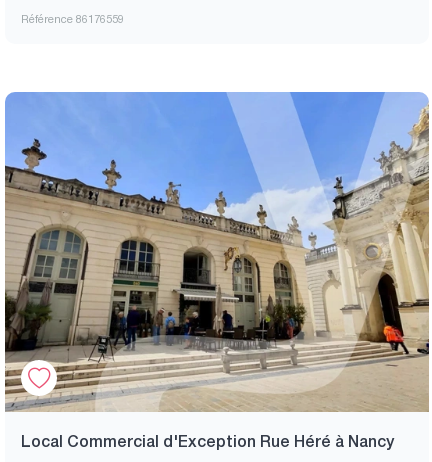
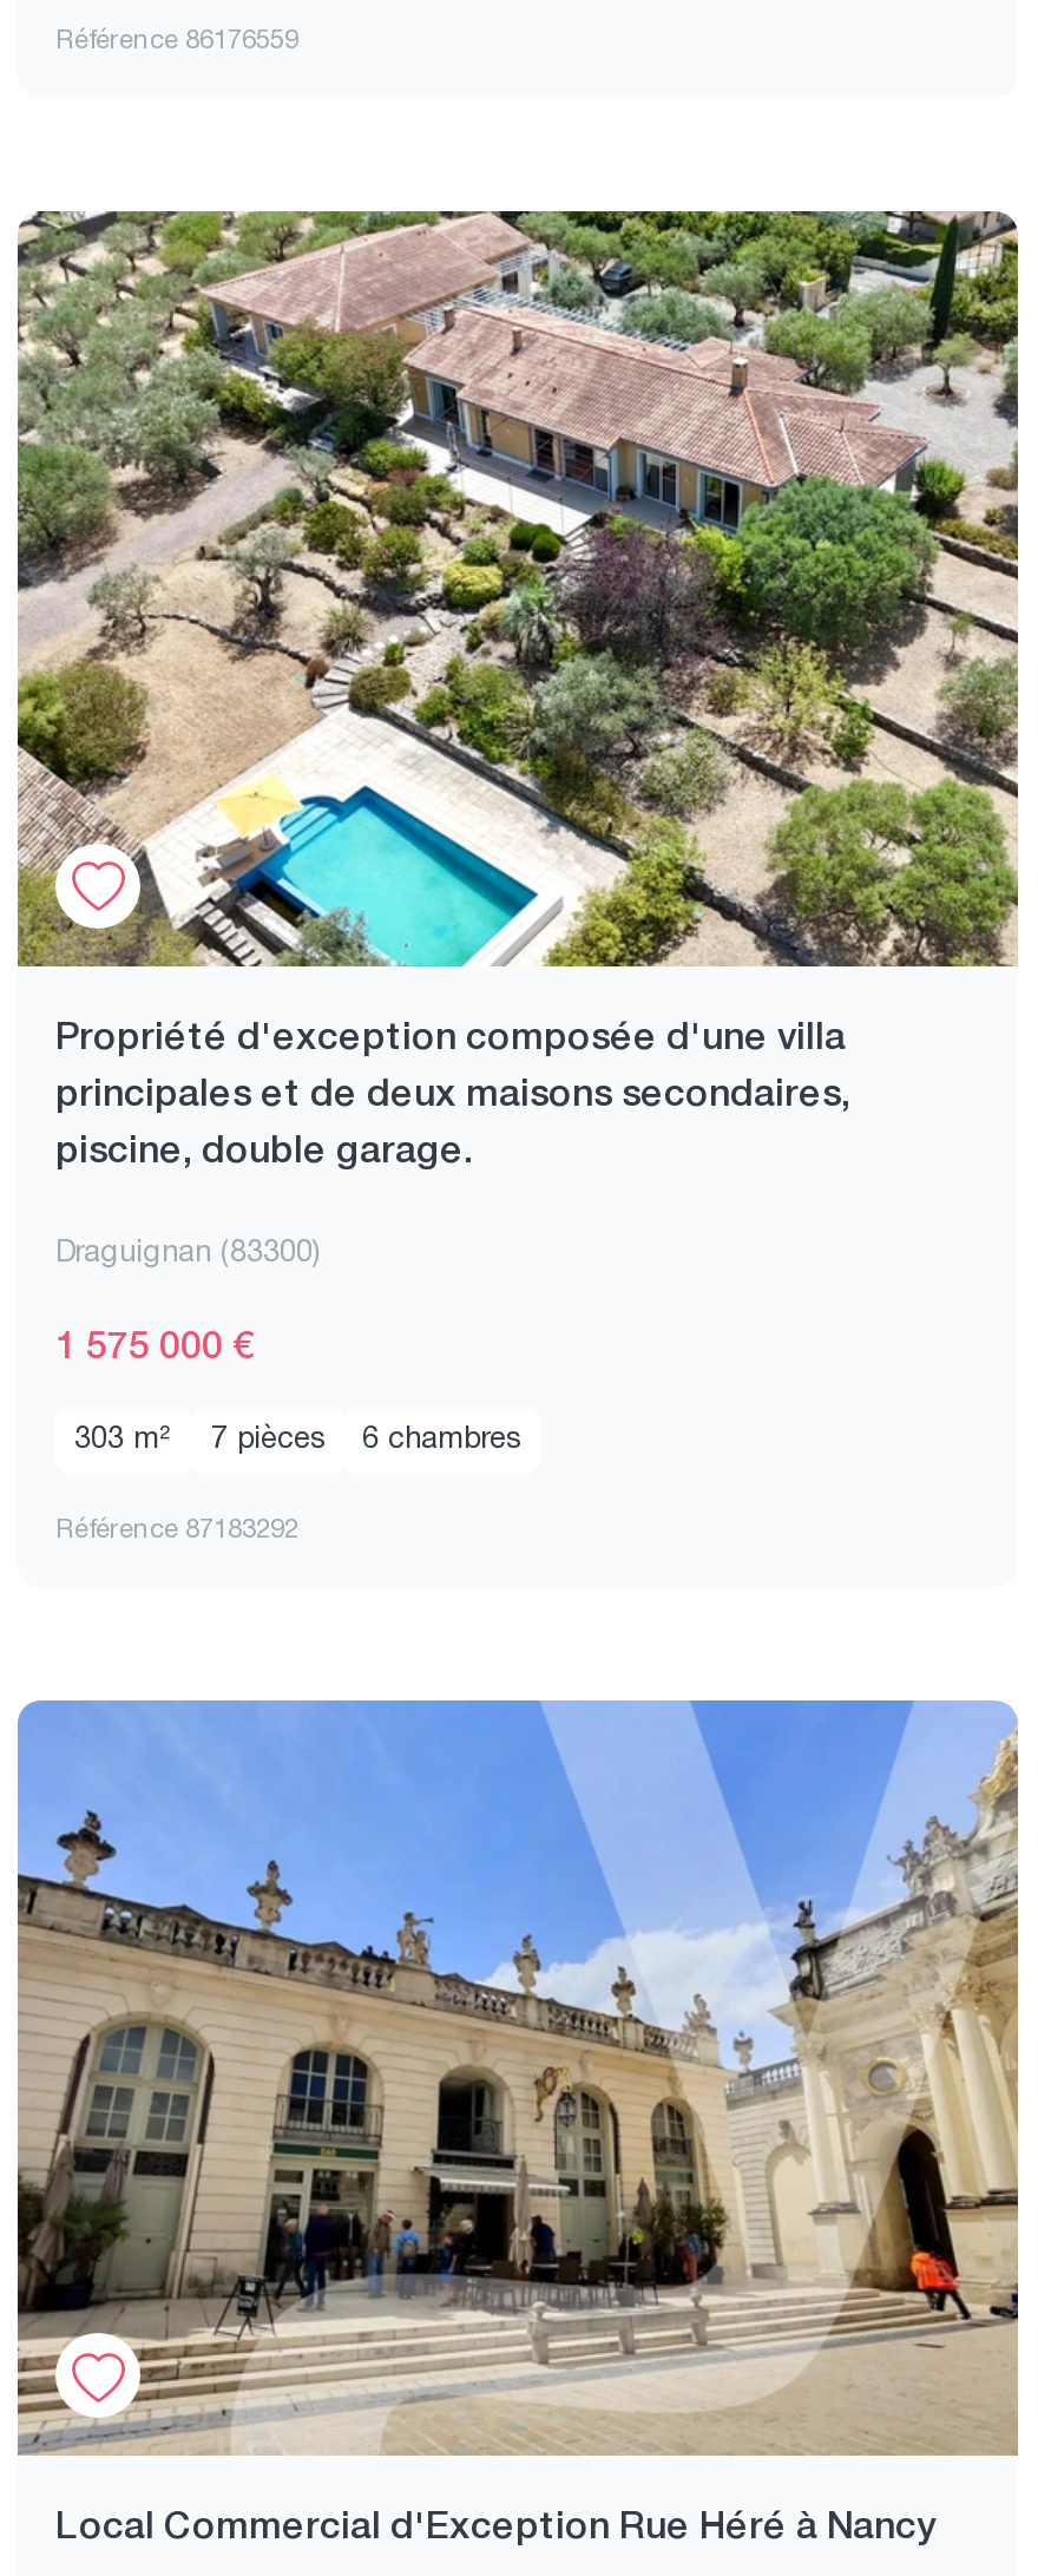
+ [image]
+ Propriété d'exception composée d'une villa
+ principales et de deux maisons secondaires,
+ piscine, double garage.
+ Draguignan (83300)
+ 1 575 000 €
+ 303 m²
+ 7 pièces
+ 6 chambres
+ Référence 87183292
